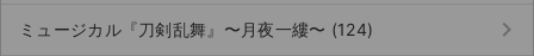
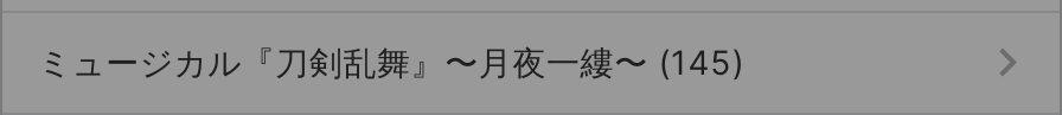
- ミュージカル『刀剣乱舞』〜月夜一縷〜 (124)
+ ミュージカル『刀剣乱舞』〜月夜一縷〜 (145)
